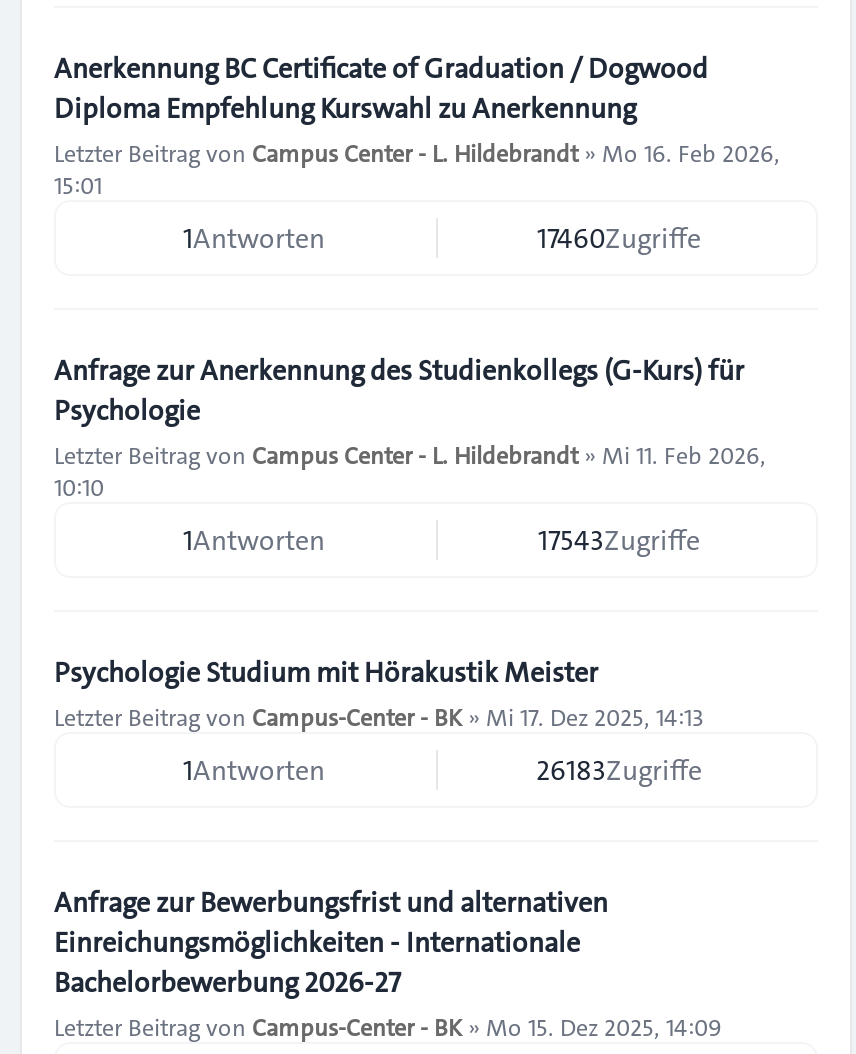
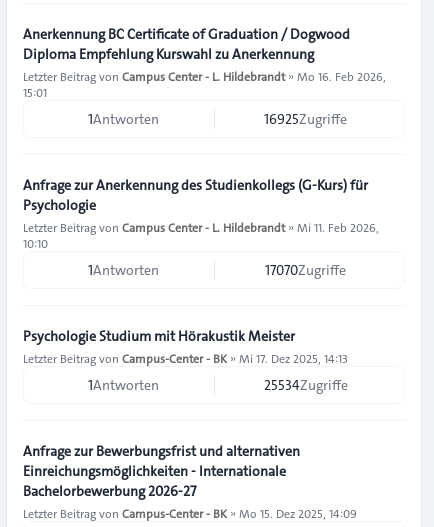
- 17460Zugriffe
+ 16925Zugriffe

- 17543Zugriffe
+ 17070Zugriffe

- 26183Zugriffe
+ 25534Zugriffe
